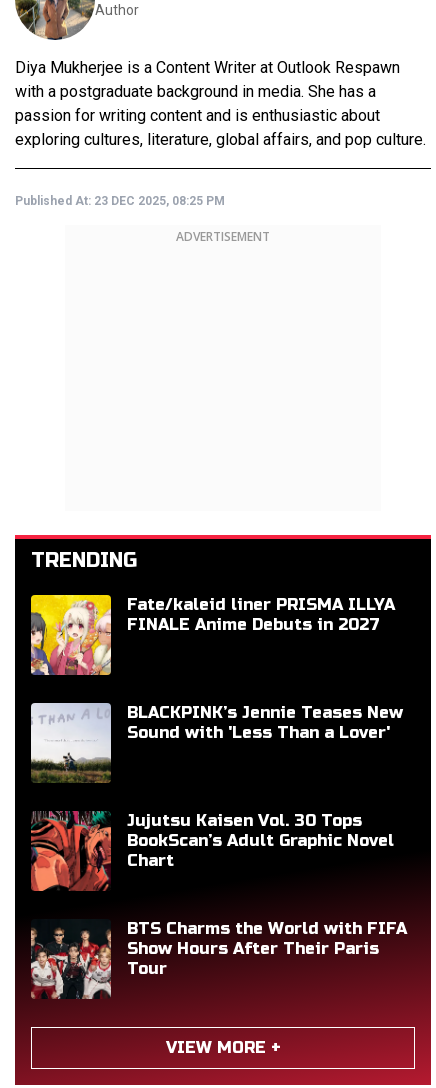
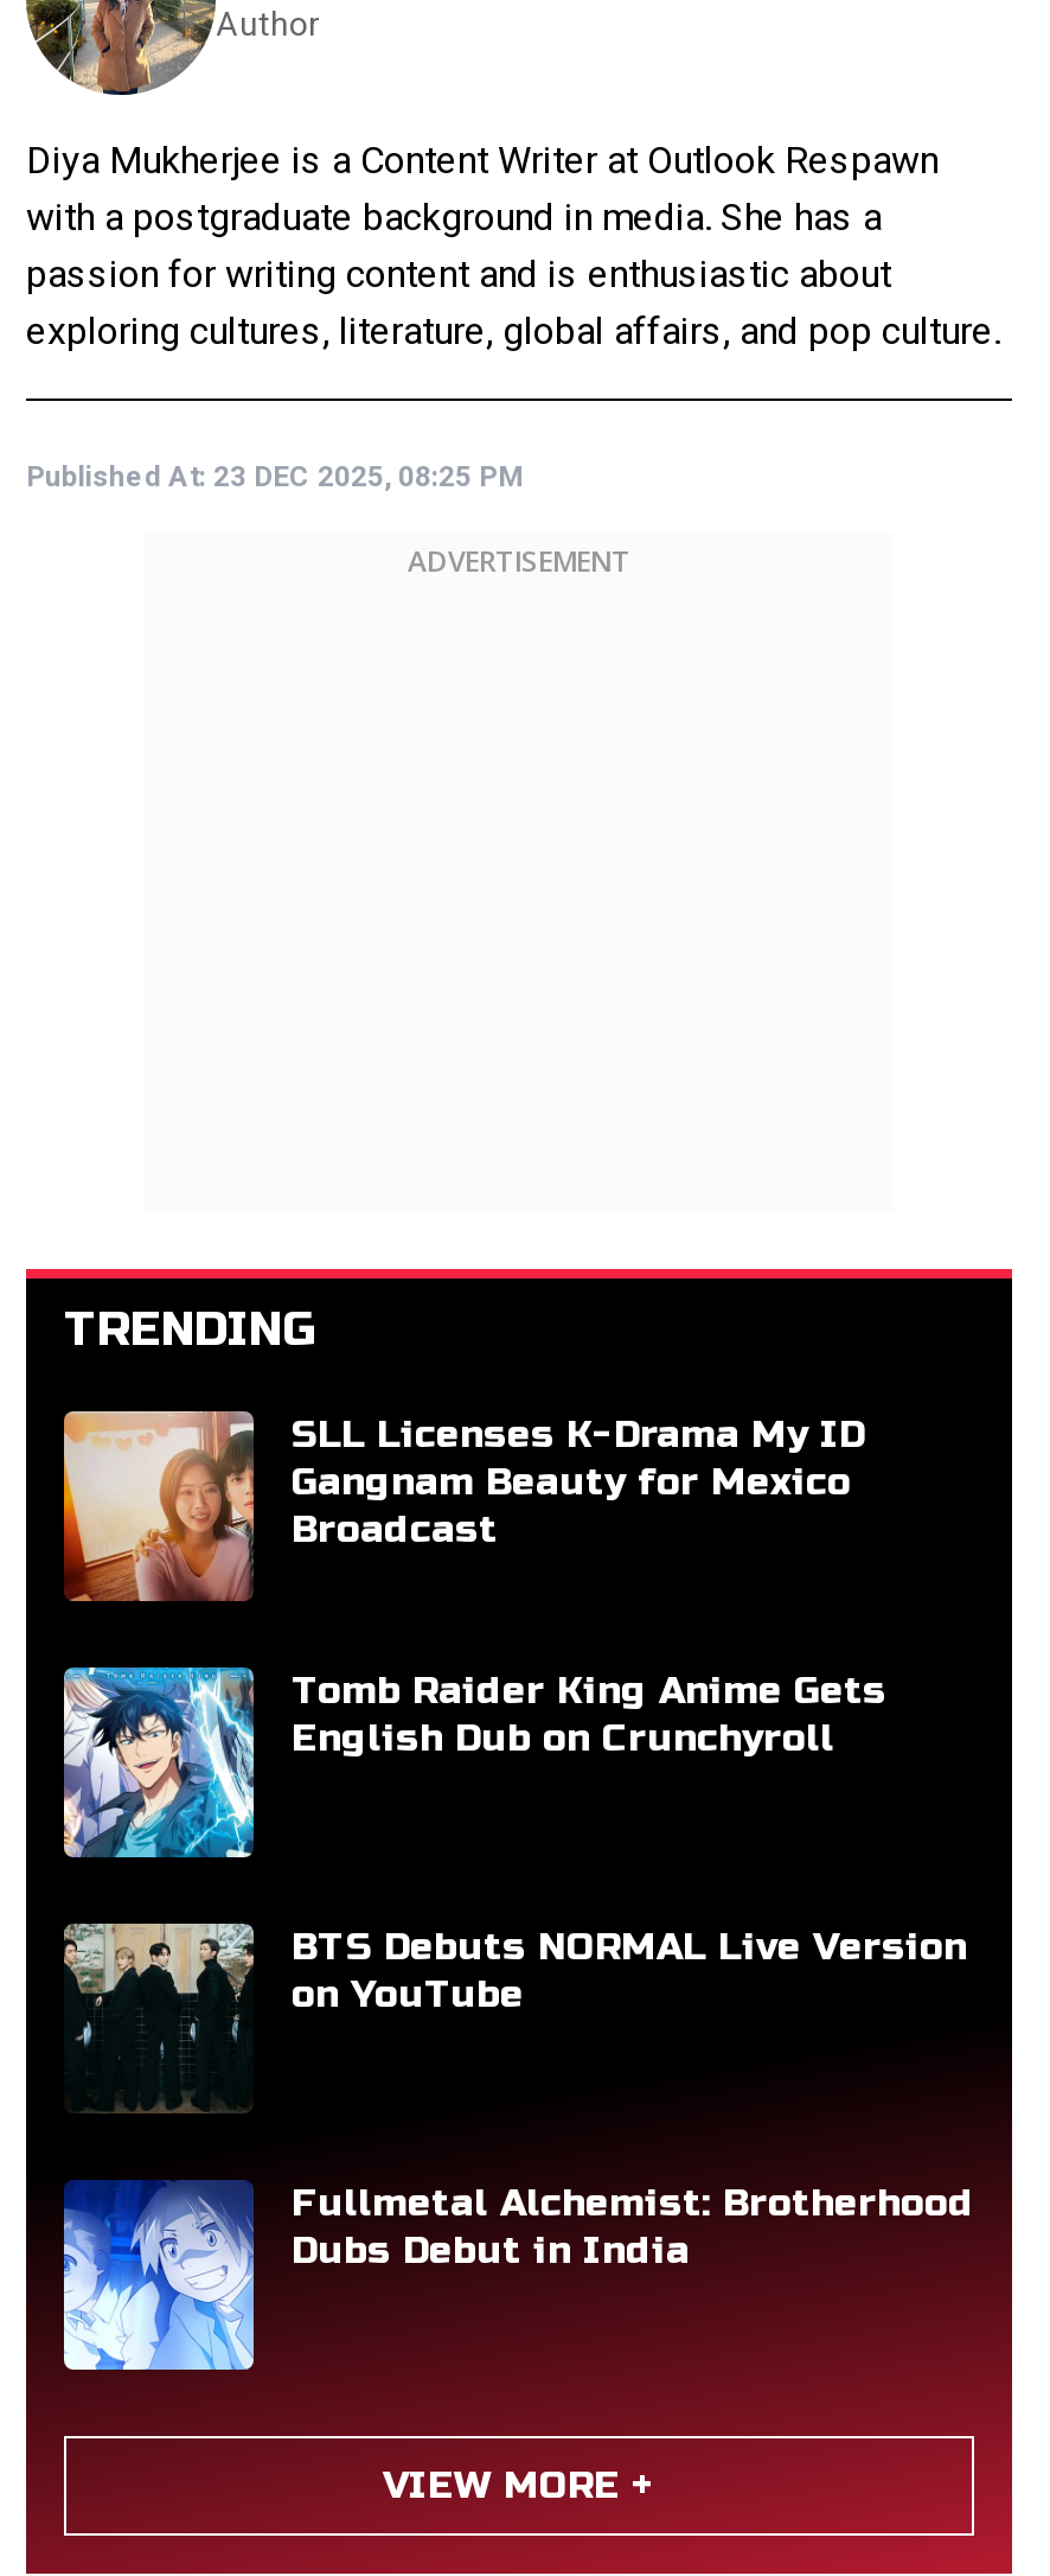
- [image]
- Fate/kaleid liner PRISMA ILLYA
- FINALE Anime Debuts in 2027
+ [image]
+ SLL Licenses K-Drama My ID
+ Gangnam Beauty for Mexico
+ Broadcast

- [image]
- BLACKPINK’s Jennie Teases New
- Sound with 'Less Than a Lover'
+ [image]
+ Tomb Raider King Anime Gets
+ English Dub on Crunchyroll

- [image]
- Jujutsu Kaisen Vol. 30 Tops
- BookScan’s Adult Graphic Novel
- Chart
+ [image]
+ BTS Debuts NORMAL Live Version
+ on YouTube

- [image]
- BTS Charms the World with FIFA
- Show Hours After Their Paris
- Tour
+ [image]
+ Fullmetal Alchemist: Brotherhood
+ Dubs Debut in India
